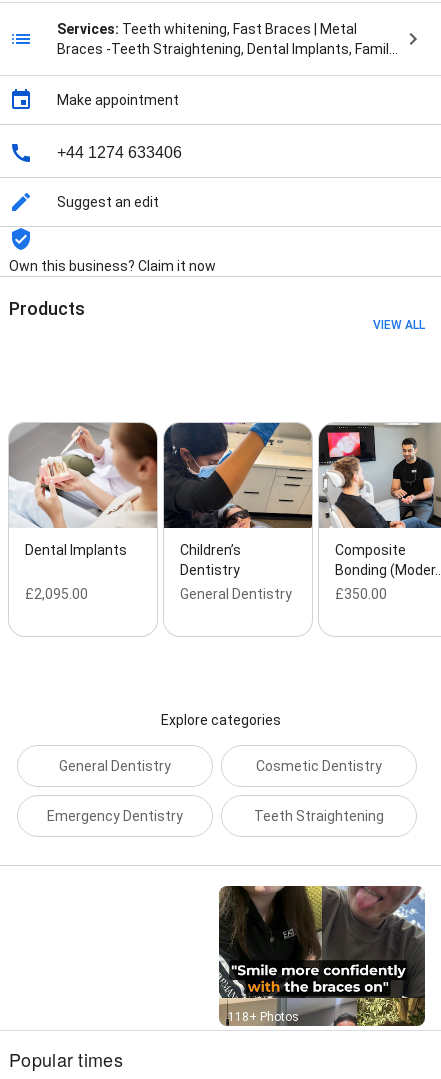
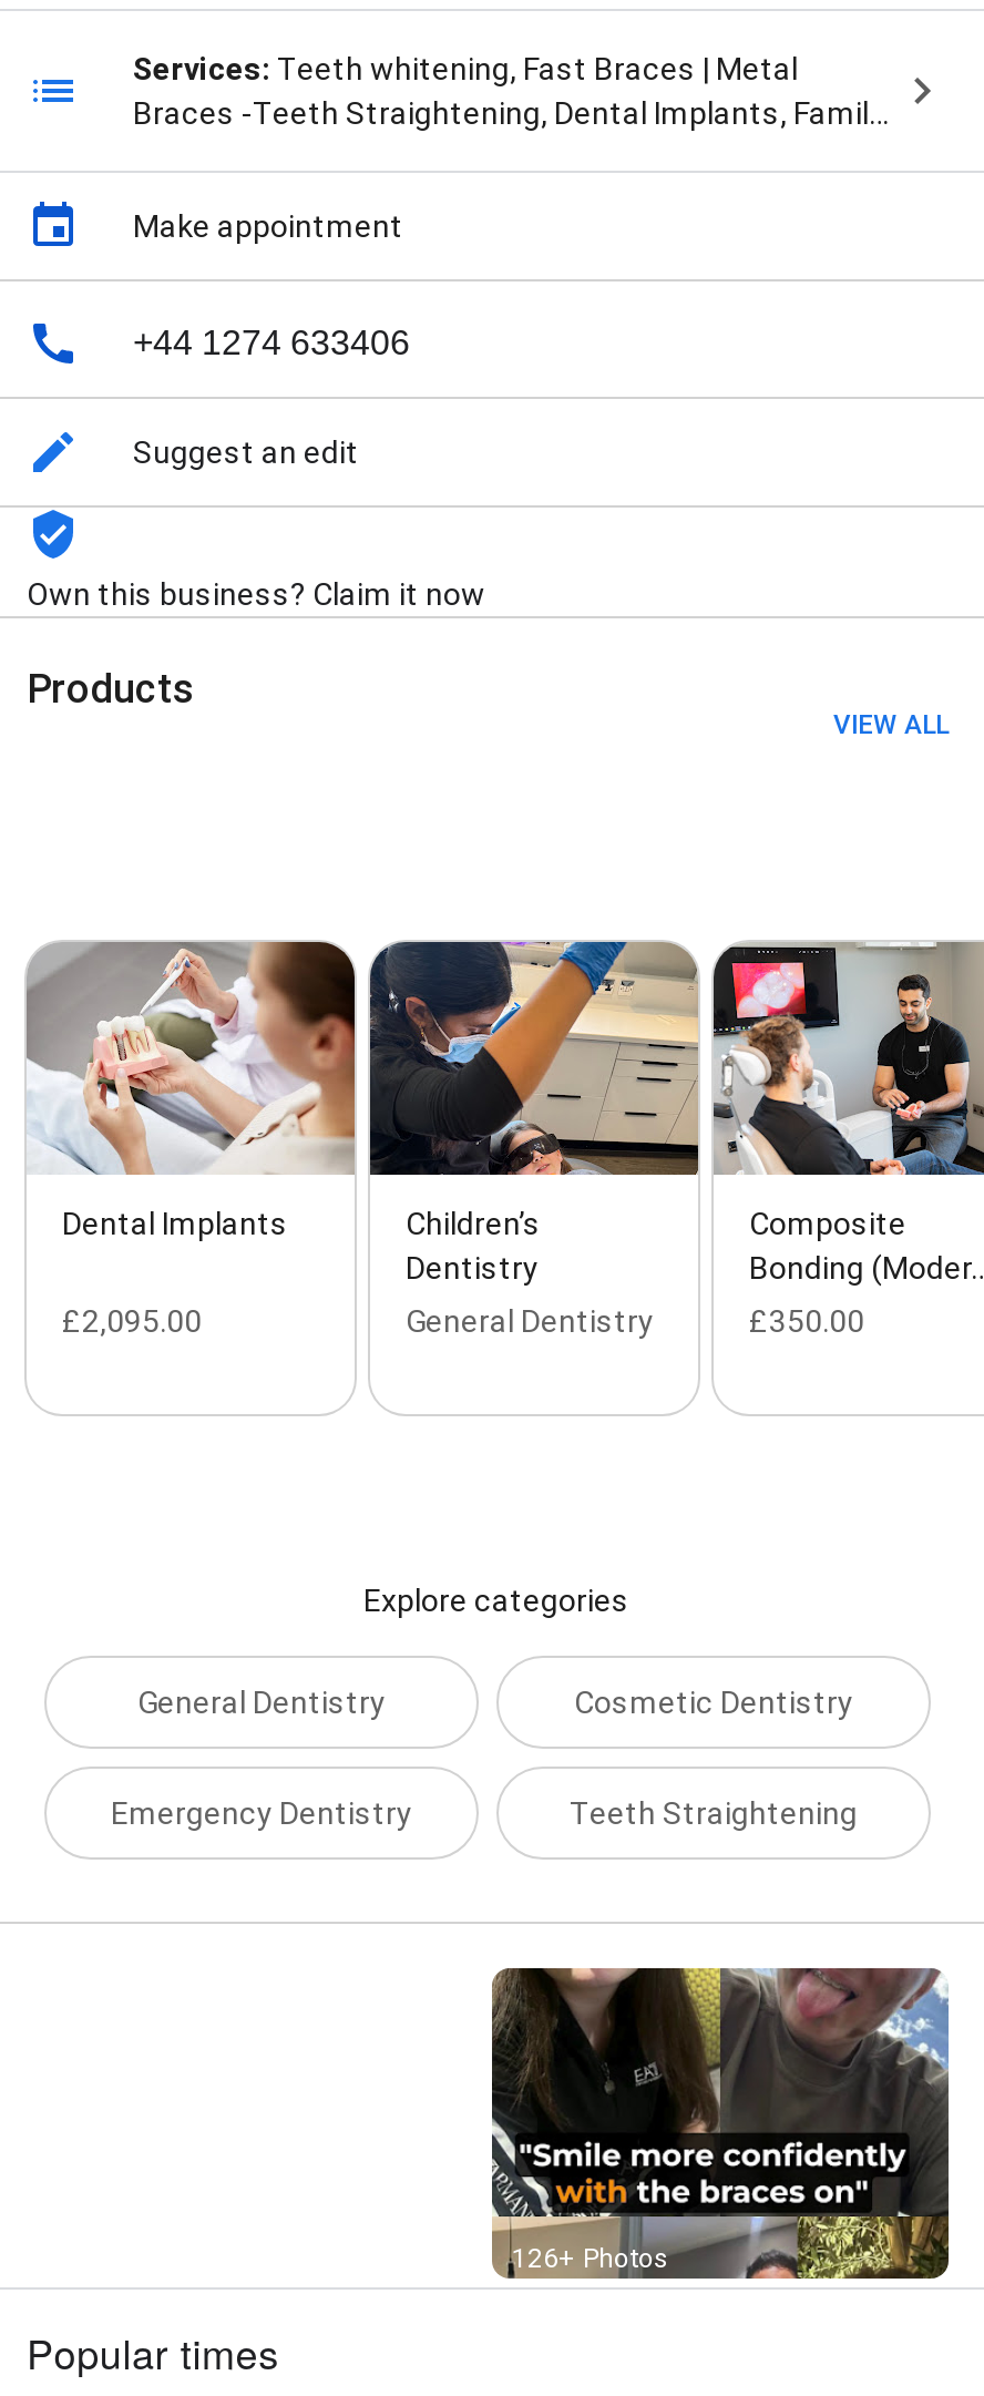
- 118+ Photos
+ 126+ Photos
